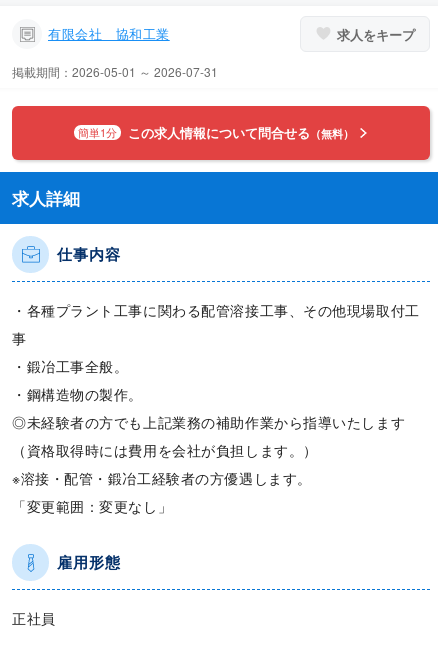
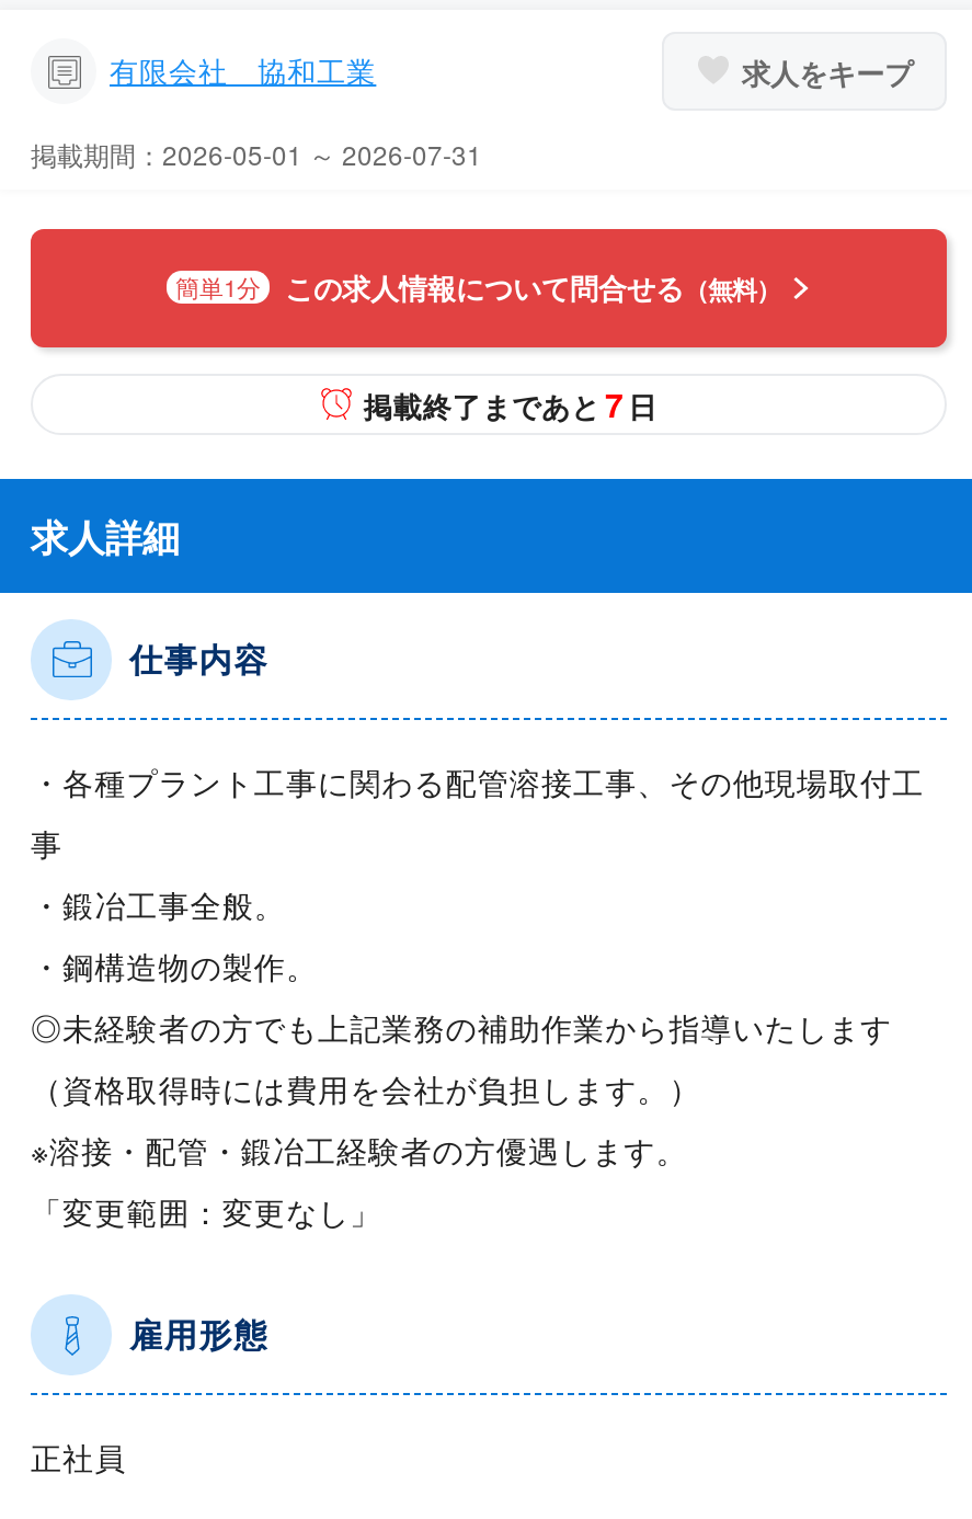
+ 掲載終了まであと 7 日
